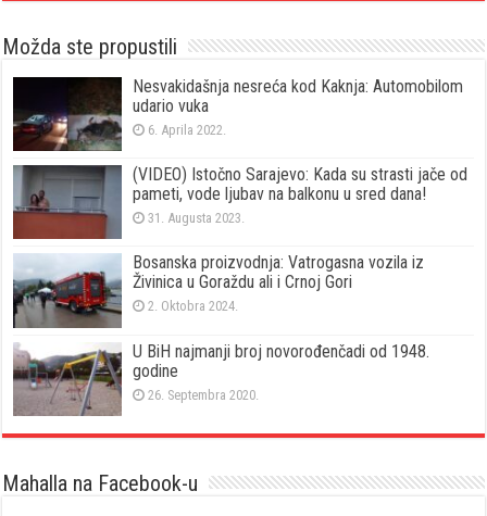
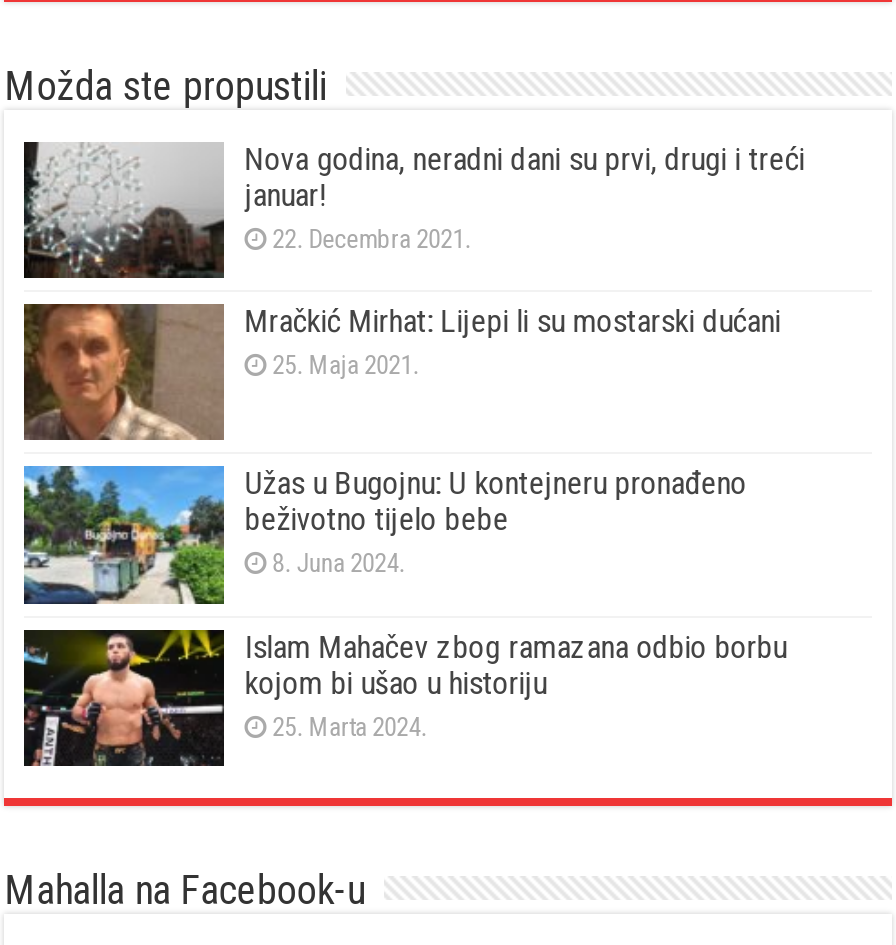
- [image]
- Nesvakidašnja nesreća kod Kaknja: Automobilom
- udario vuka
- 6. Aprila 2022.
+ [image]
+ Nova godina, neradni dani su prvi, drugi i treći
+ januar!
+ 22. Decembra 2021.

- [image]
- (VIDEO) Istočno Sarajevo: Kada su strasti jače od
- pameti, vode ljubav na balkonu u sred dana!
- 31. Augusta 2023.
+ [image]
+ Mračkić Mirhat: Lijepi li su mostarski dućani
+ 25. Maja 2021.

- [image]
- Bosanska proizvodnja: Vatrogasna vozila iz
- Živinica u Goraždu ali i Crnoj Gori
- 2. Oktobra 2024.
+ [image]
+ Užas u Bugojnu: U kontejneru pronađeno
+ beživotno tijelo bebe
+ 8. Juna 2024.

- [image]
- U BiH najmanji broj novorođenčadi od 1948.
- godine
- 26. Septembra 2020.
+ [image]
+ Islam Mahačev zbog ramazana odbio borbu
+ kojom bi ušao u historiju
+ 25. Marta 2024.
